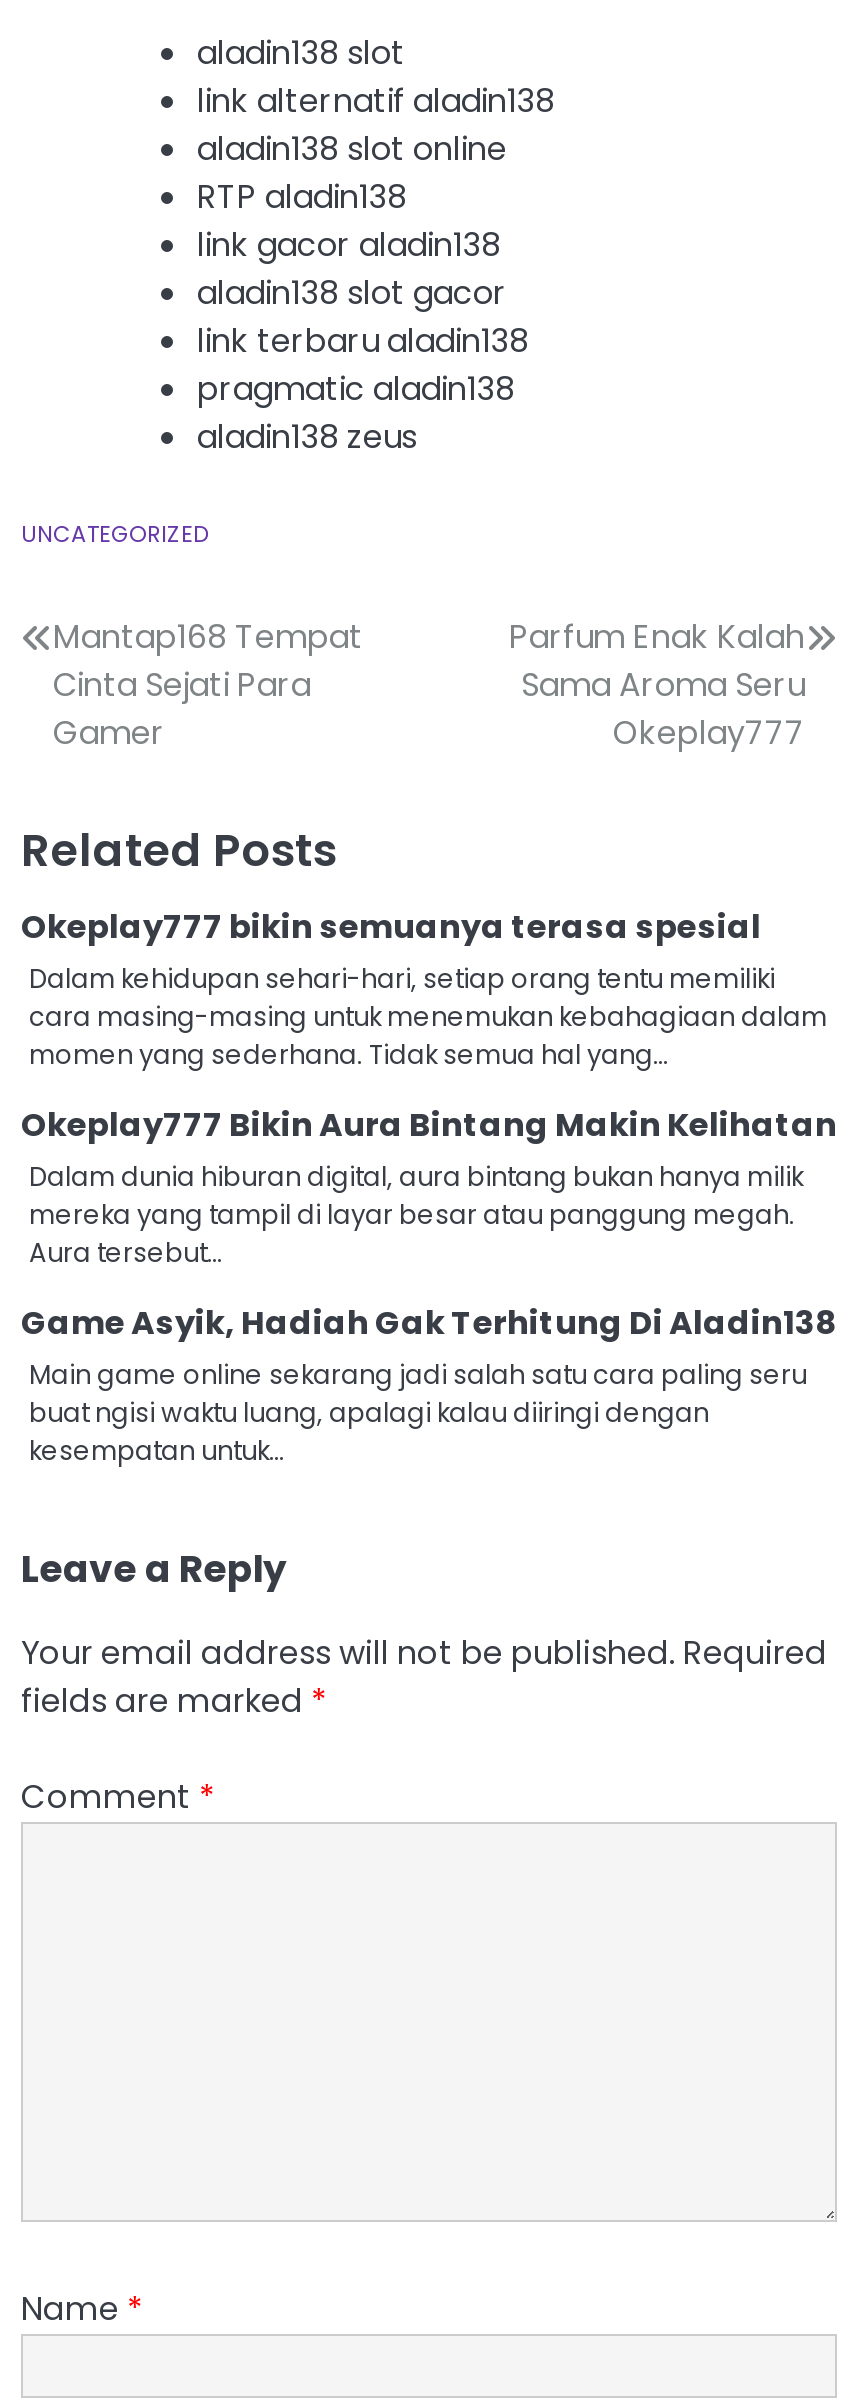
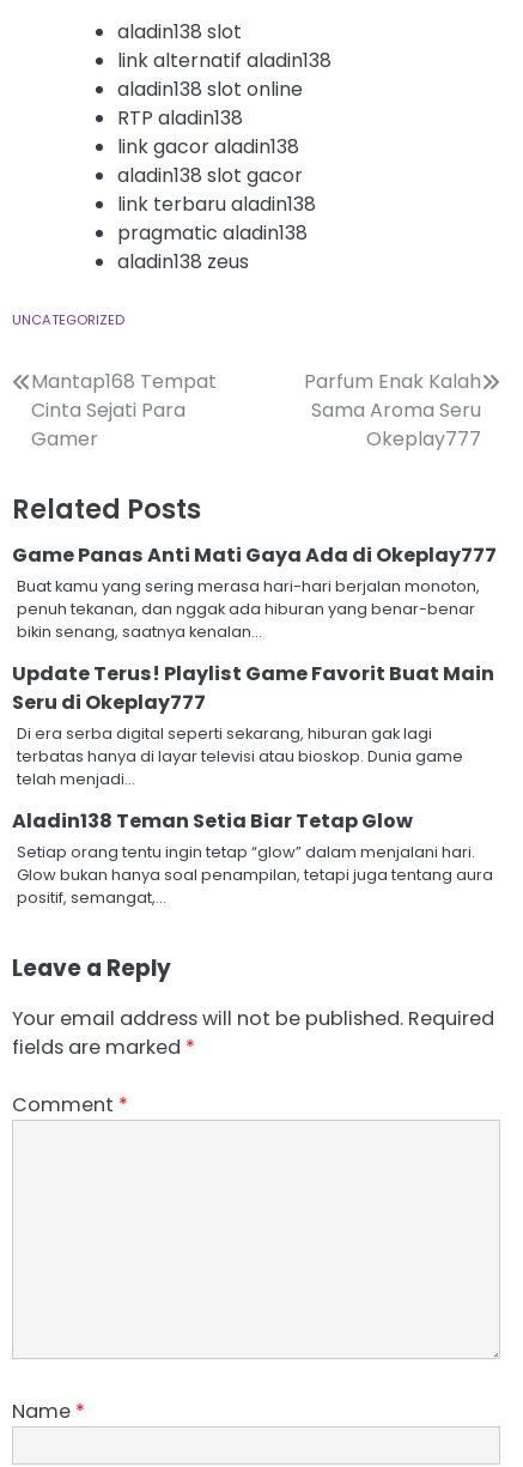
- Okeplay777 bikin semuanya terasa spesial
- Dalam kehidupan sehari-hari, setiap orang tentu memiliki
- cara masing-masing untuk menemukan kebahagiaan dalam
- momen yang sederhana. Tidak semua hal yang…
+ Game Panas Anti Mati Gaya Ada di Okeplay777
+ Buat kamu yang sering merasa hari-hari berjalan monoton,
+ penuh tekanan, dan nggak ada hiburan yang benar-benar
+ bikin senang, saatnya kenalan…

- Okeplay777 Bikin Aura Bintang Makin Kelihatan
- Dalam dunia hiburan digital, aura bintang bukan hanya milik
- mereka yang tampil di layar besar atau panggung megah.
- Aura tersebut…
+ Update Terus! Playlist Game Favorit Buat Main
+ Seru di Okeplay777
+ Di era serba digital seperti sekarang, hiburan gak lagi
+ terbatas hanya di layar televisi atau bioskop. Dunia game
+ telah menjadi…

- Game Asyik, Hadiah Gak Terhitung Di Aladin138
- Main game online sekarang jadi salah satu cara paling seru
- buat ngisi waktu luang, apalagi kalau diiringi dengan
- kesempatan untuk…
+ Aladin138 Teman Setia Biar Tetap Glow
+ Setiap orang tentu ingin tetap “glow” dalam menjalani hari.
+ Glow bukan hanya soal penampilan, tetapi juga tentang aura
+ positif, semangat,…
